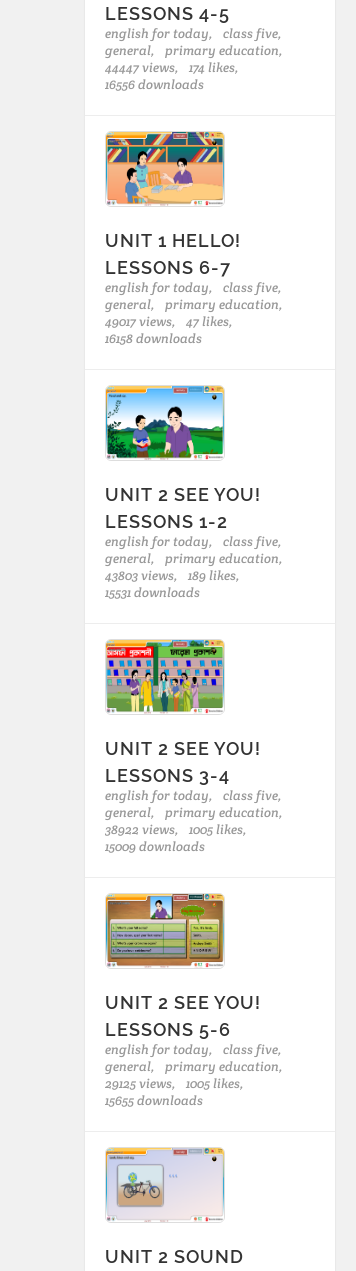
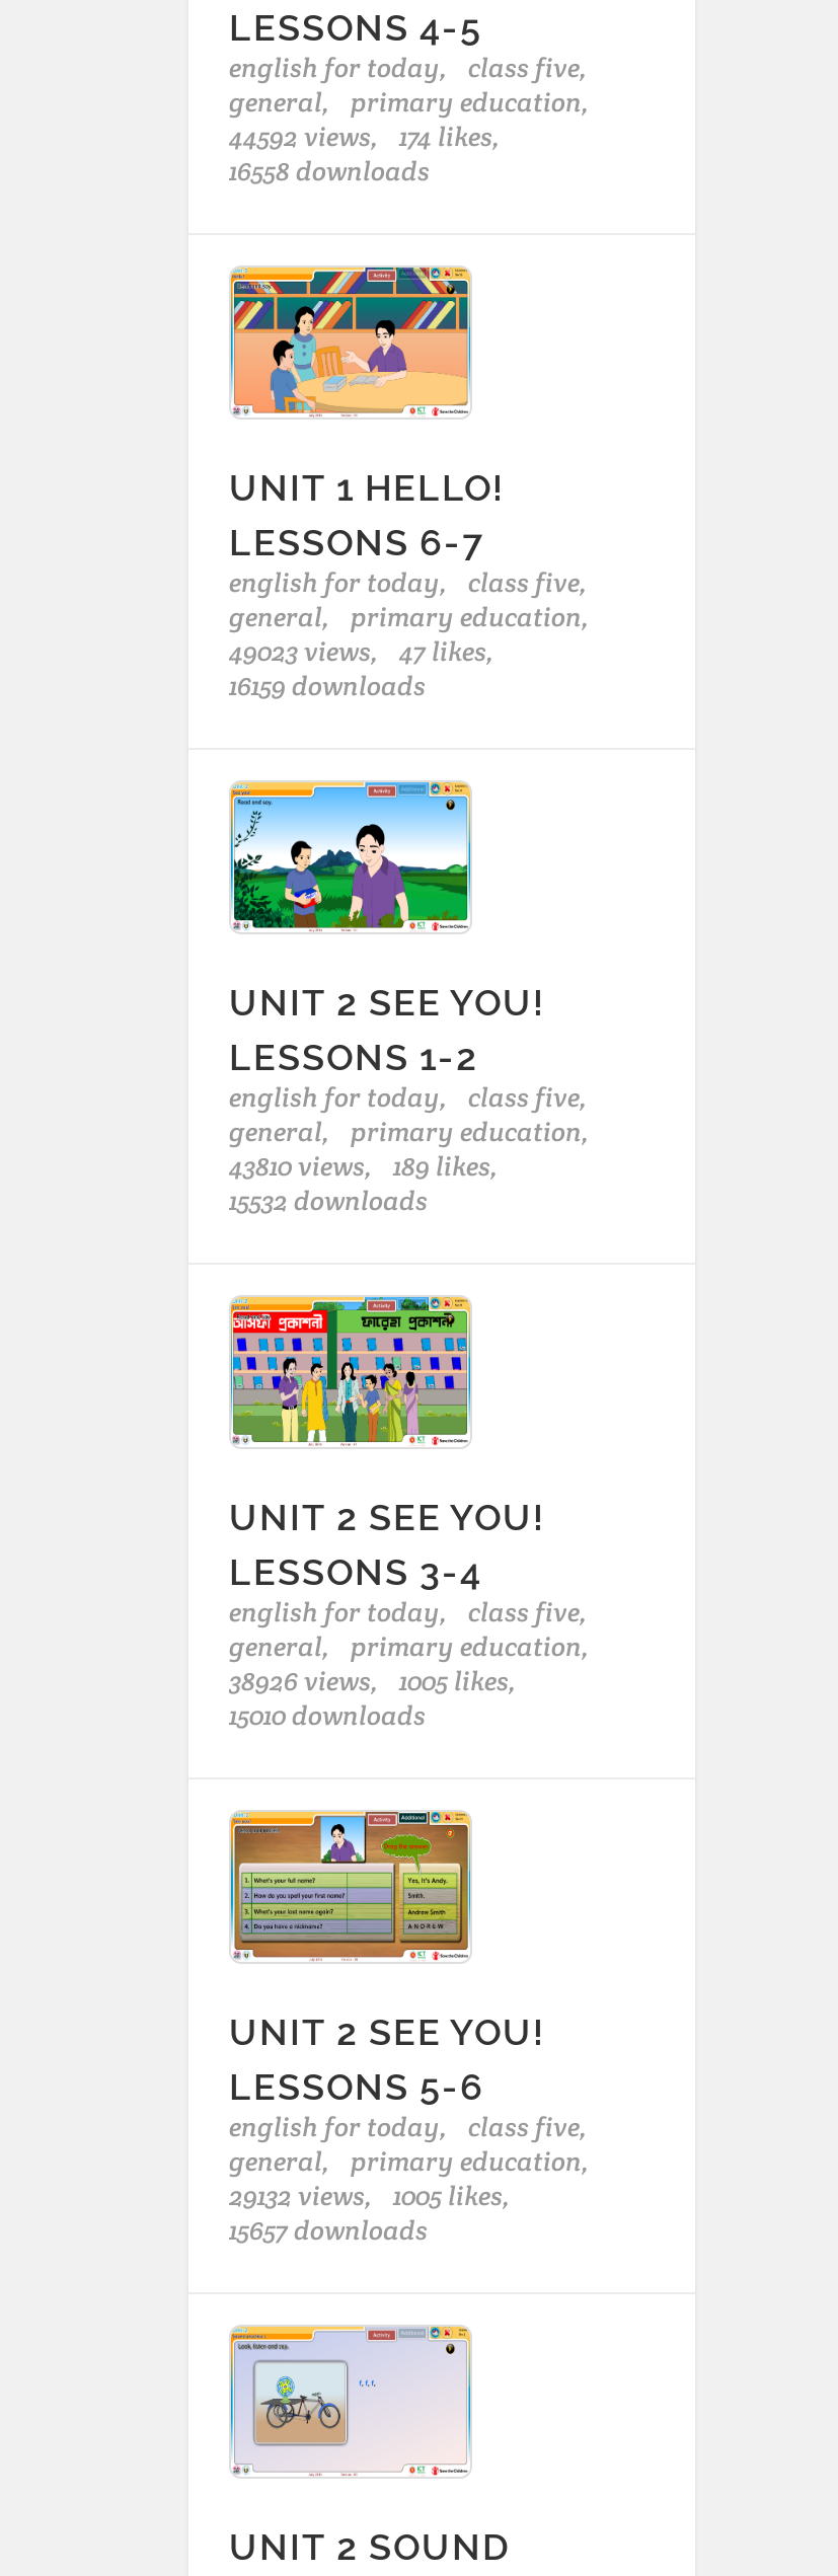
- 44447 views, 174 likes,
+ 44592 views, 174 likes,

- 16556 downloads
+ 16558 downloads

- 49017 views, 47 likes,
+ 49023 views, 47 likes,

- 16158 downloads
+ 16159 downloads

- 43803 views, 189 likes,
+ 43810 views, 189 likes,

- 15531 downloads
+ 15532 downloads

- 38922 views, 1005 likes,
+ 38926 views, 1005 likes,

- 15009 downloads
+ 15010 downloads

- 29125 views, 1005 likes,
+ 29132 views, 1005 likes,

- 15655 downloads
+ 15657 downloads
